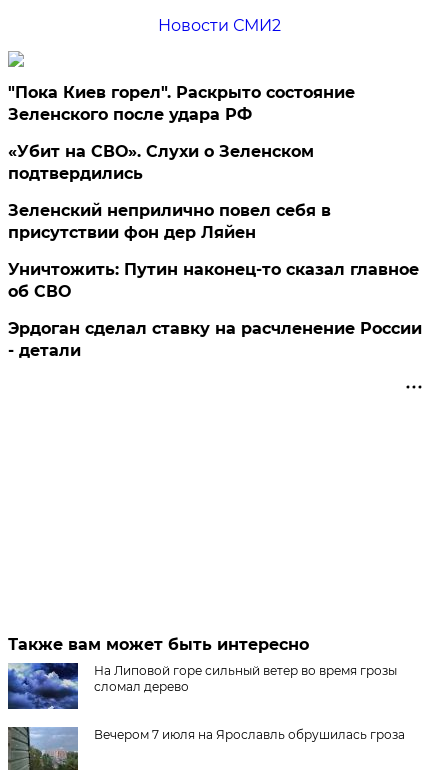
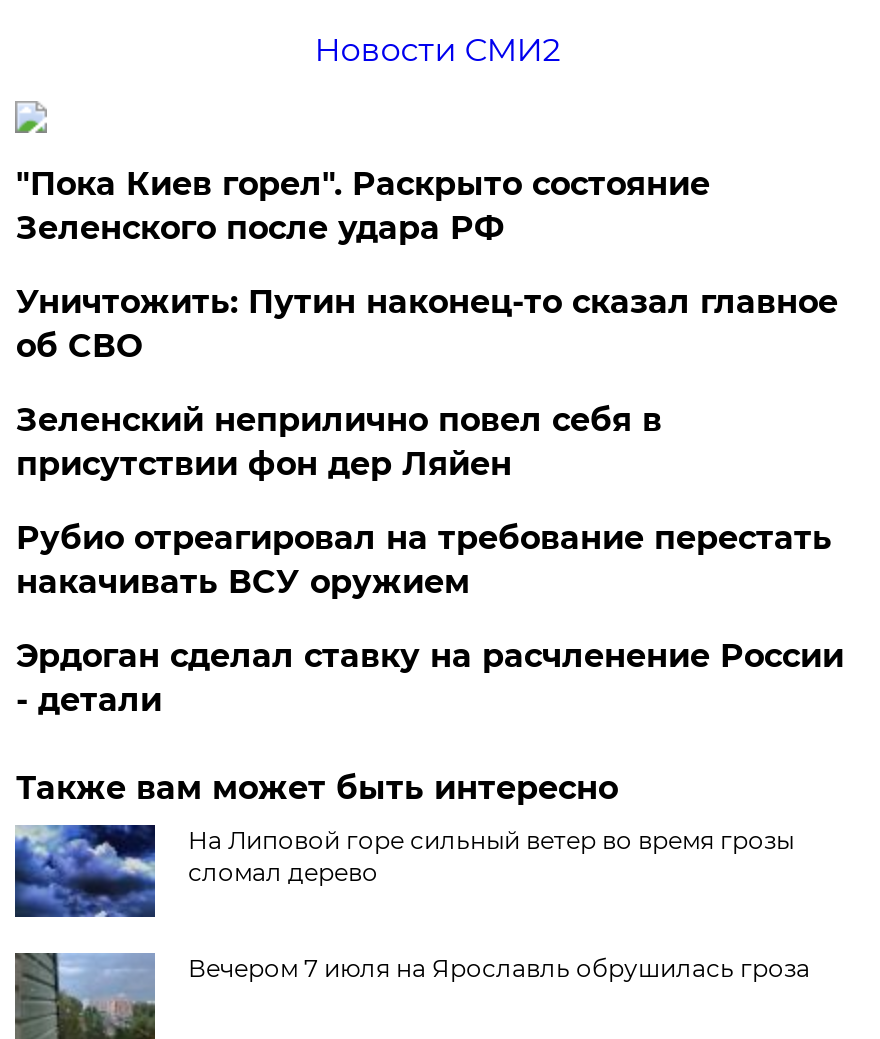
- «Убит на СВО». Слухи о Зеленском
- подтвердились

+ Рубио отреагировал на требование перестать
+ накачивать ВСУ оружием

moved up: Уничтожить: Путин наконец-то сказал главное | об СВО
